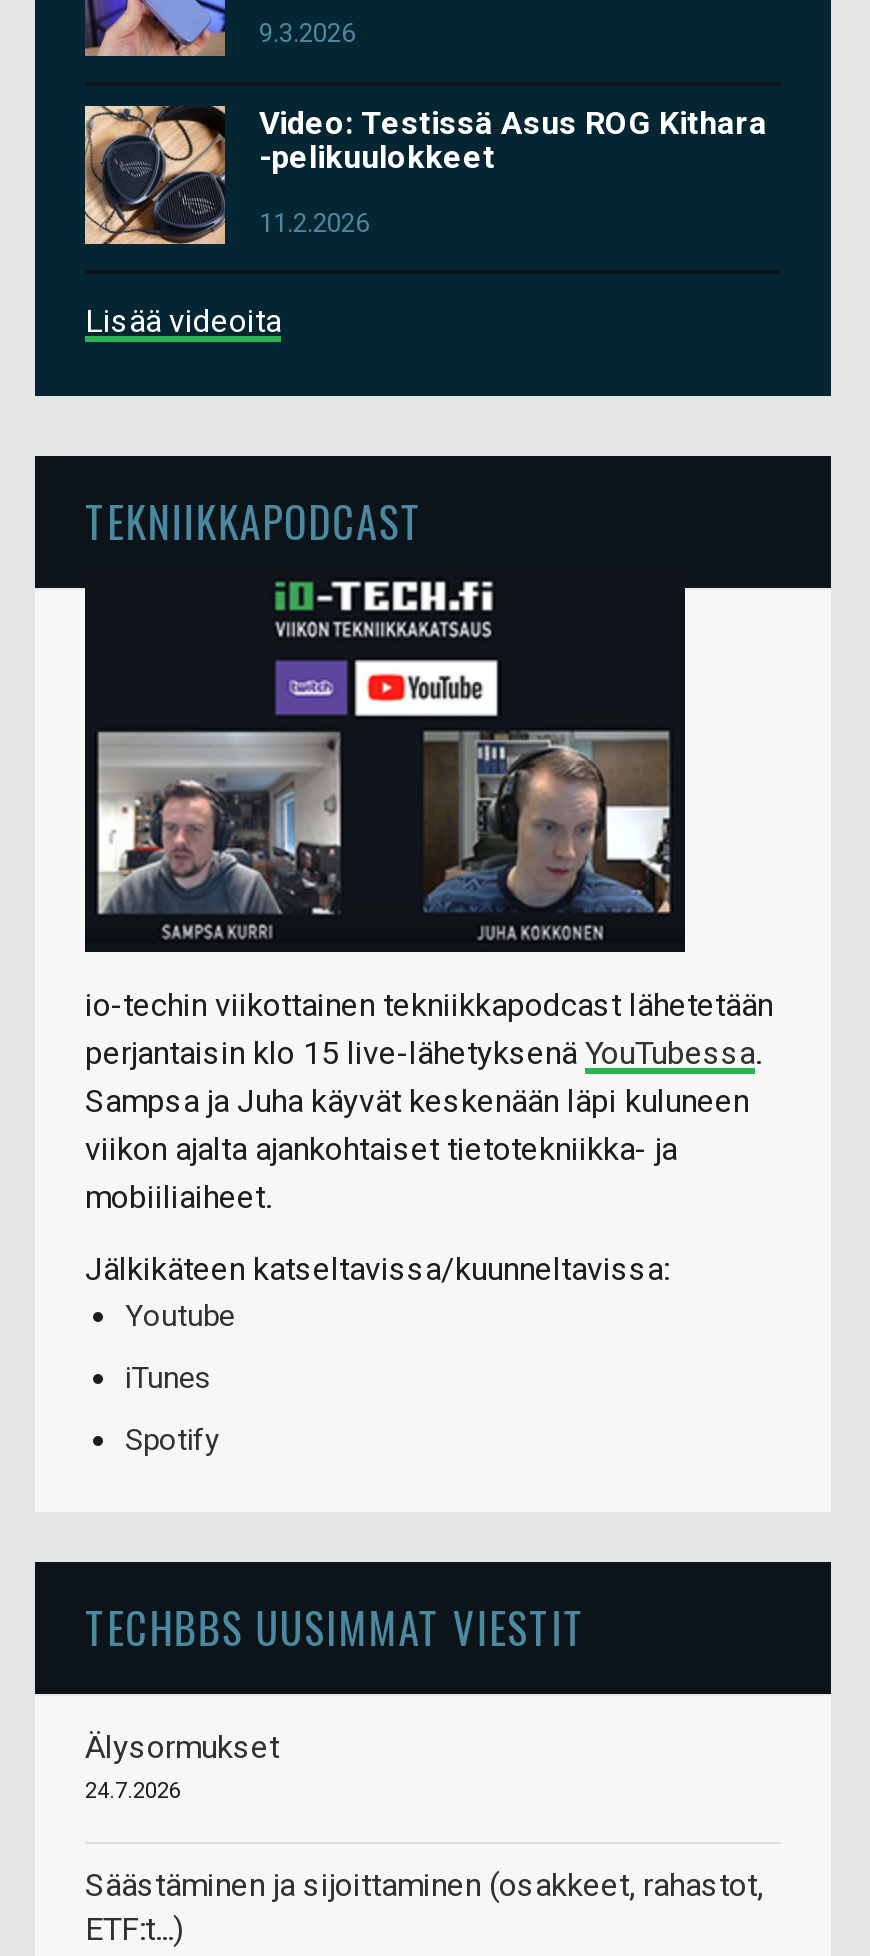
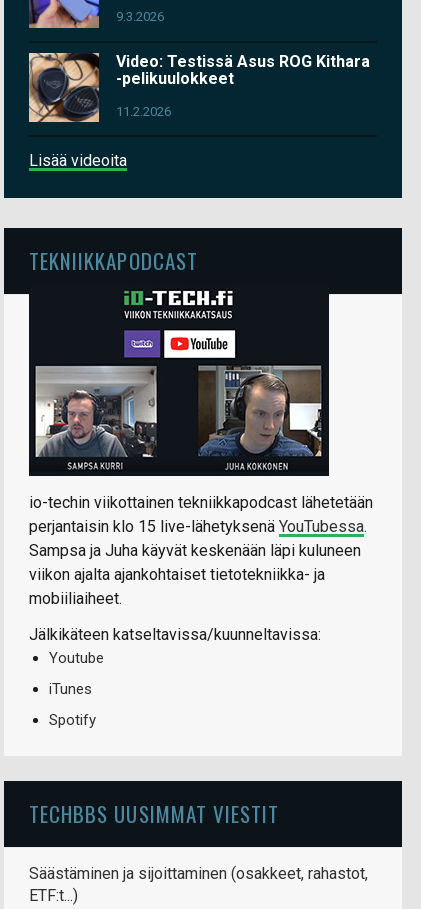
- Älysormukset
- 24.7.2026
